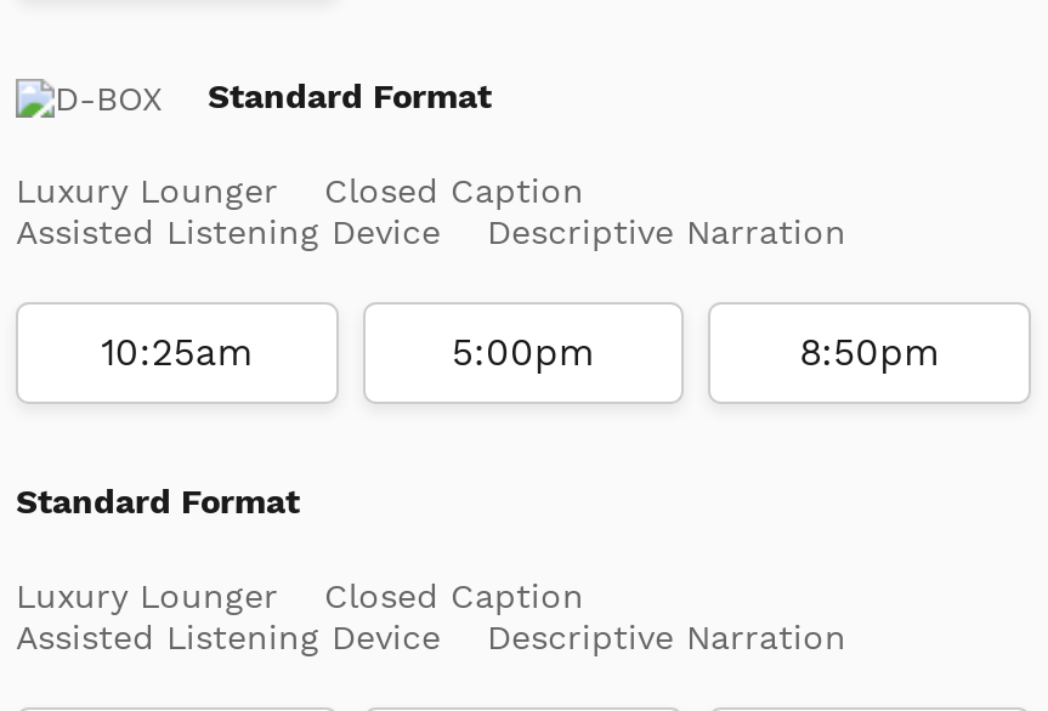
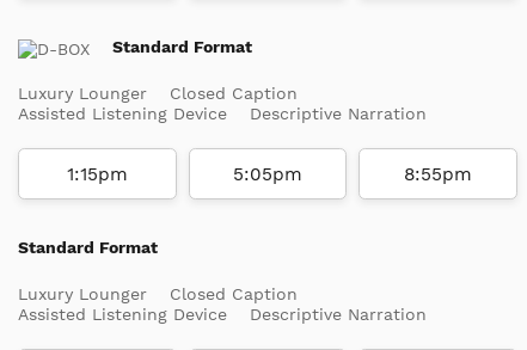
- 10:25am
- 5:00pm
- 8:50pm
+ 1:15pm
+ 5:05pm
+ 8:55pm
